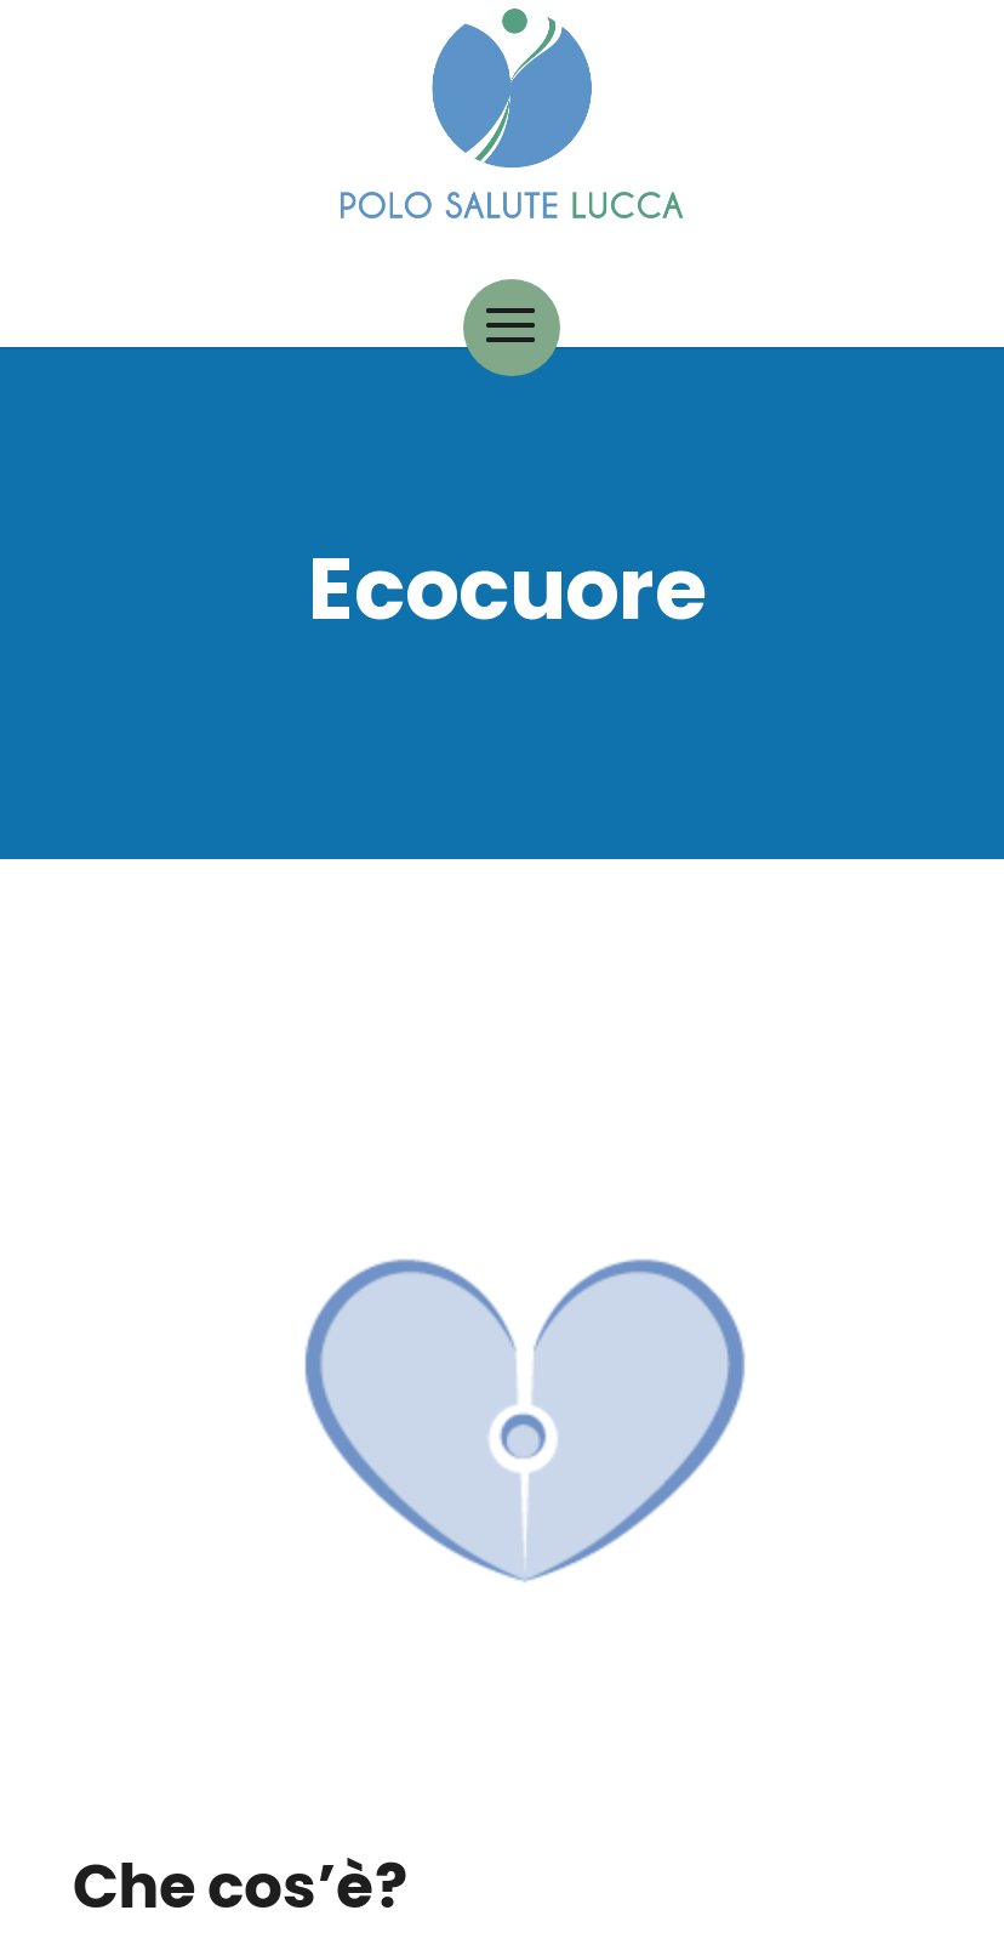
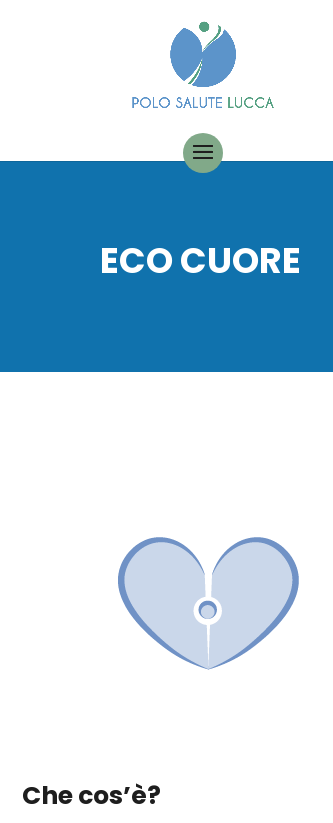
- Ecocuore
+ ECO CUORE
